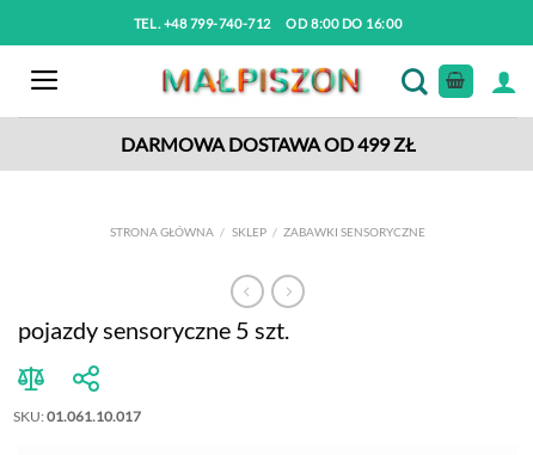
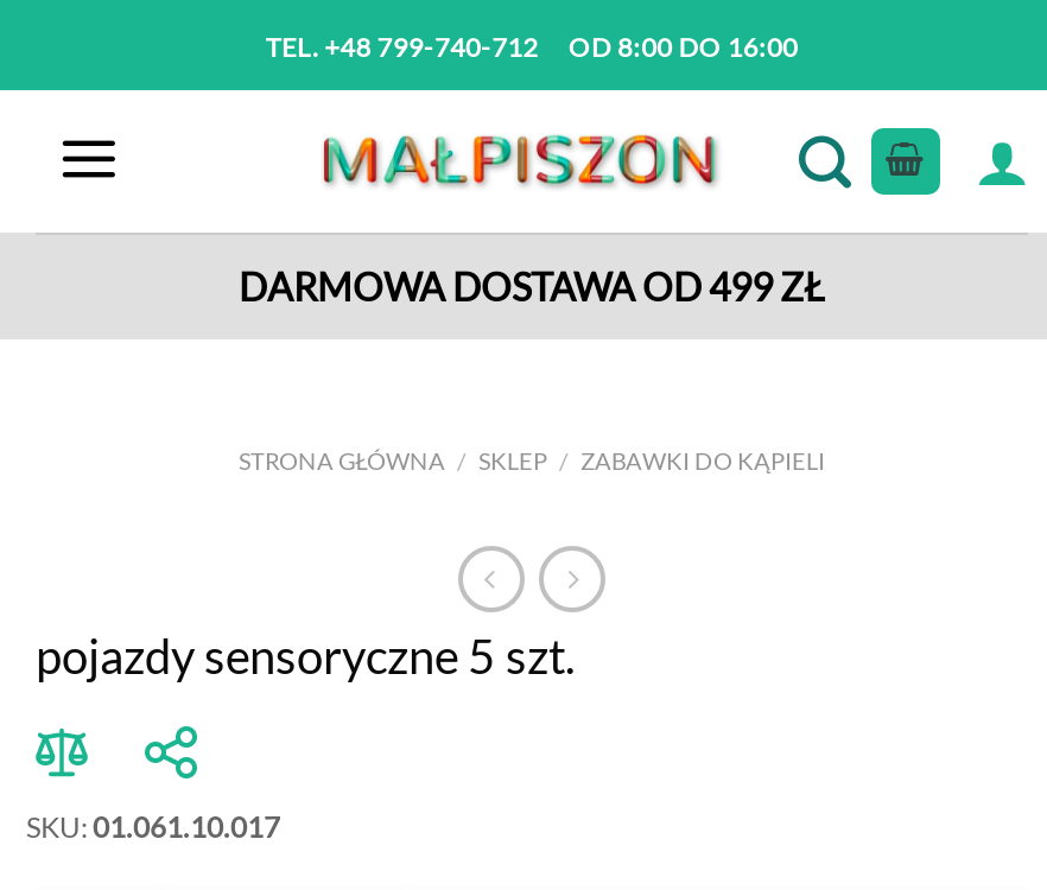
- STRONA GŁÓWNA / SKLEP / ZABAWKI SENSORYCZNE
+ STRONA GŁÓWNA / SKLEP / ZABAWKI DO KĄPIELI
